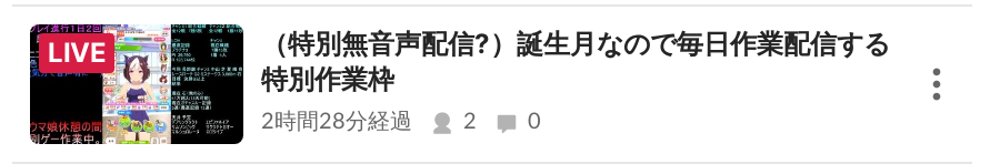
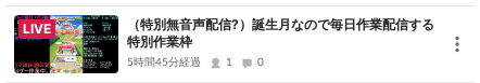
- [image]
- 2時間28分経過
+ [image]
+ 5時間45分経過

- 2
+ 1
